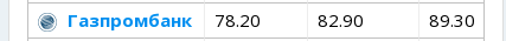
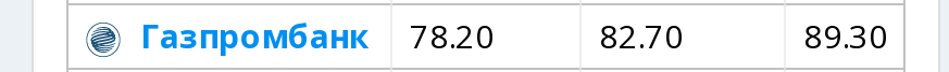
- 82.90
+ 82.70
